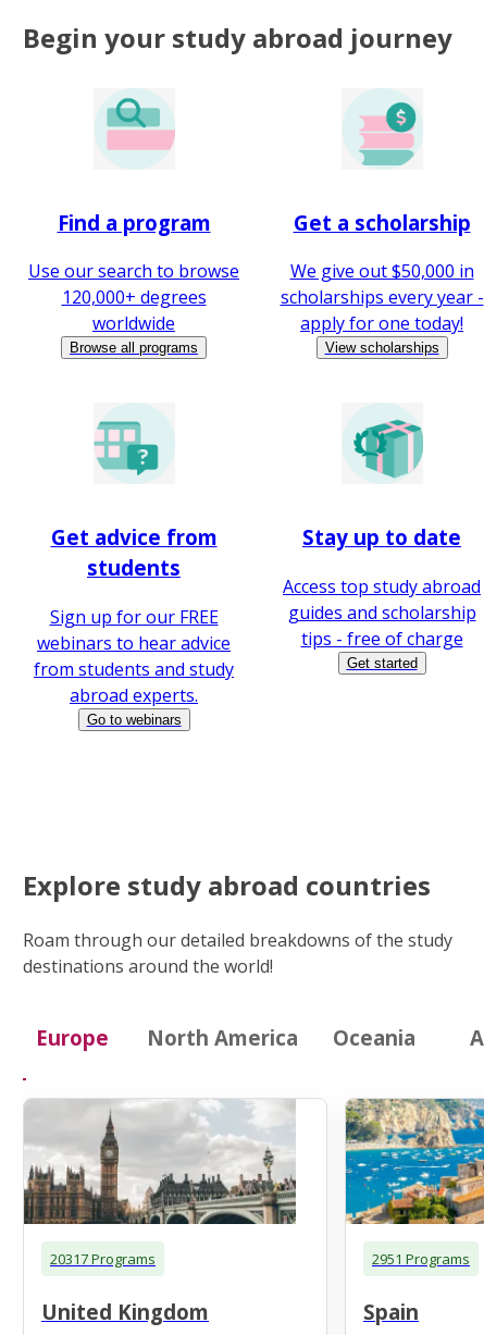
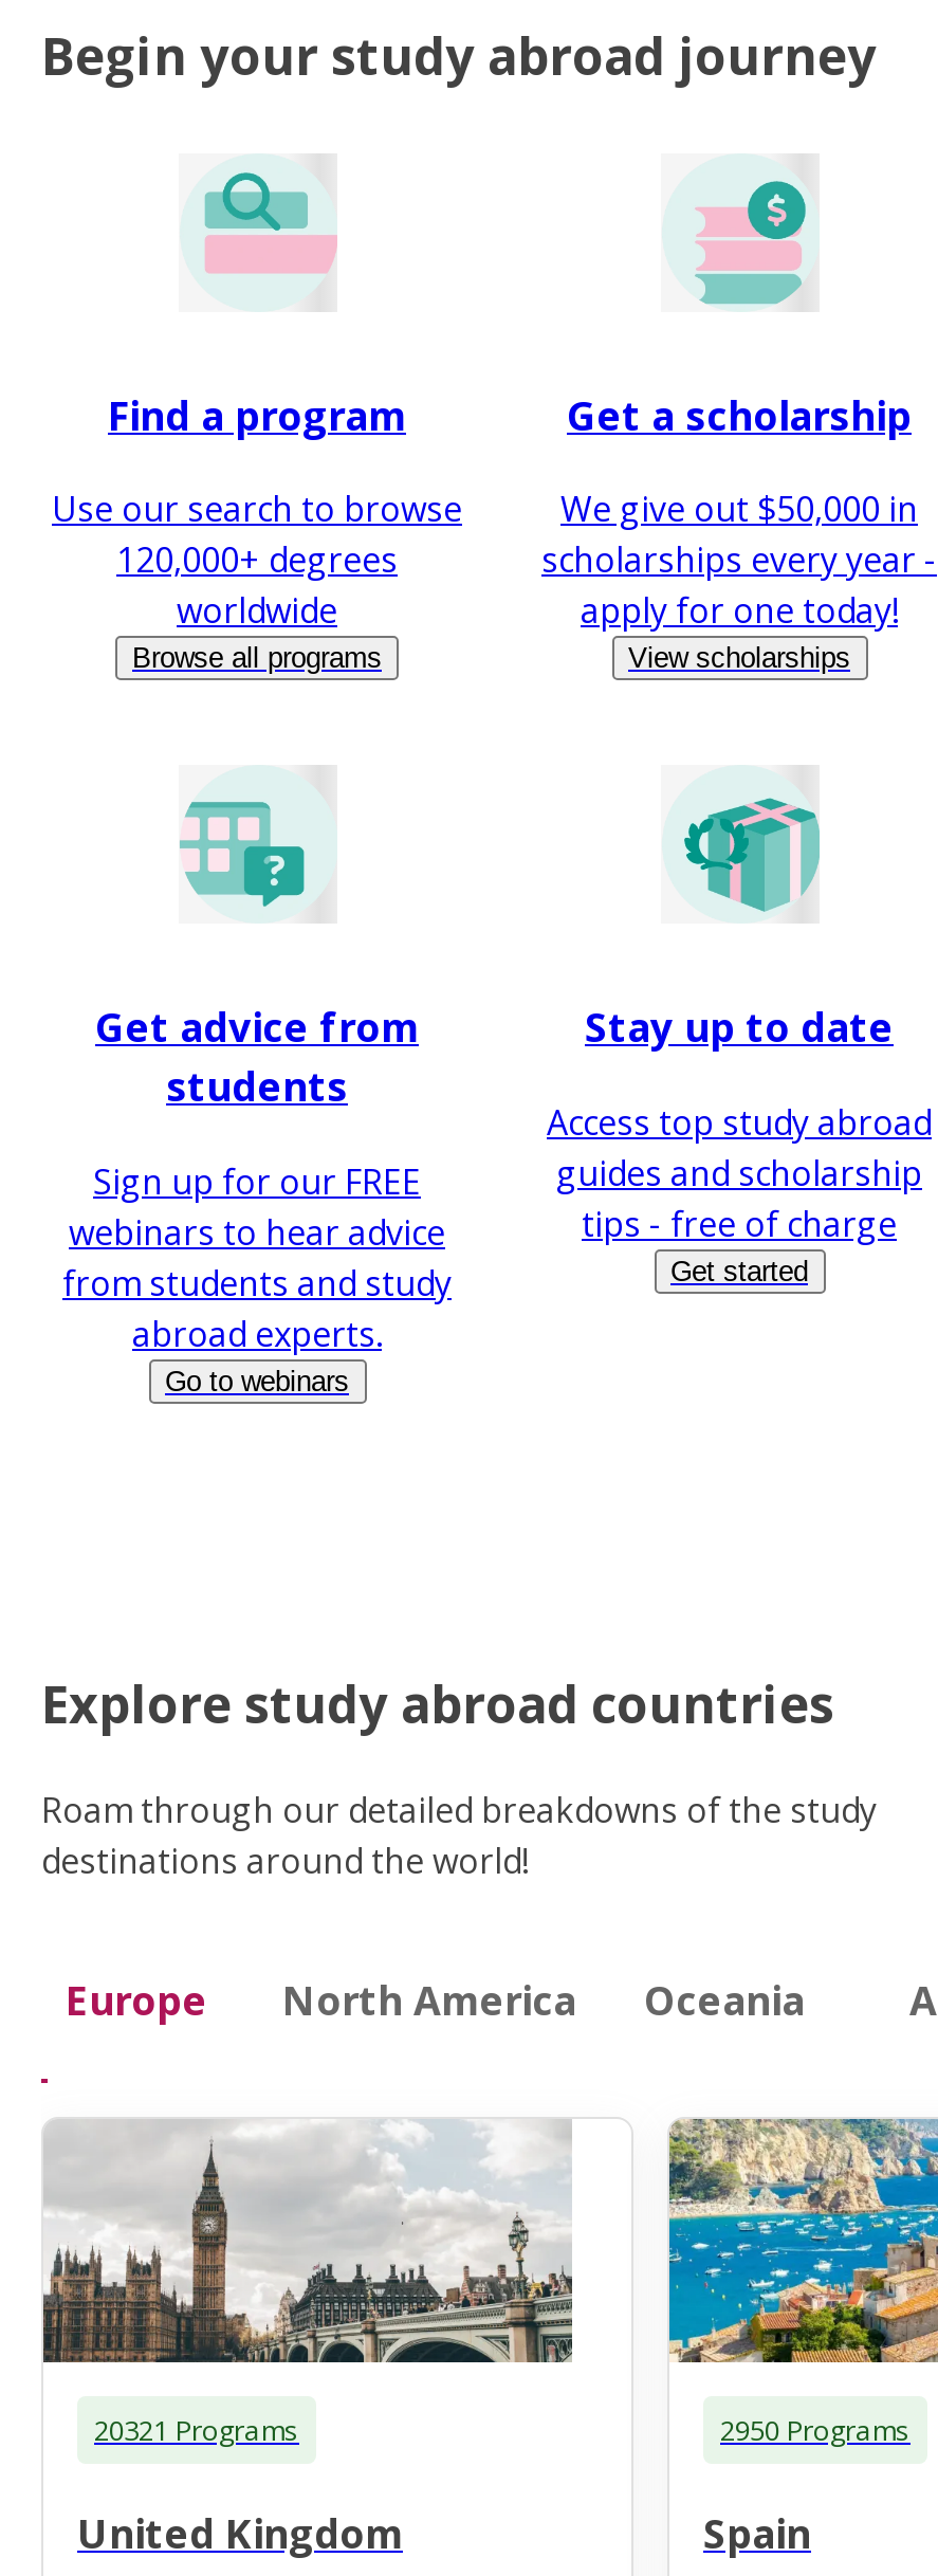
- 20317 Programs
+ 20321 Programs

- 2951 Programs
+ 2950 Programs
